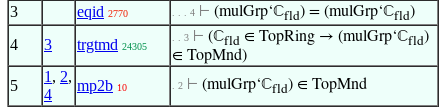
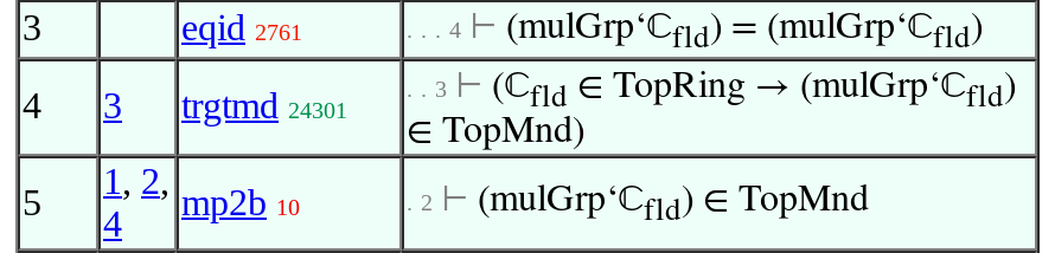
- eqid 2770
+ eqid 2761

- trgtmd 24305
+ trgtmd 24301
